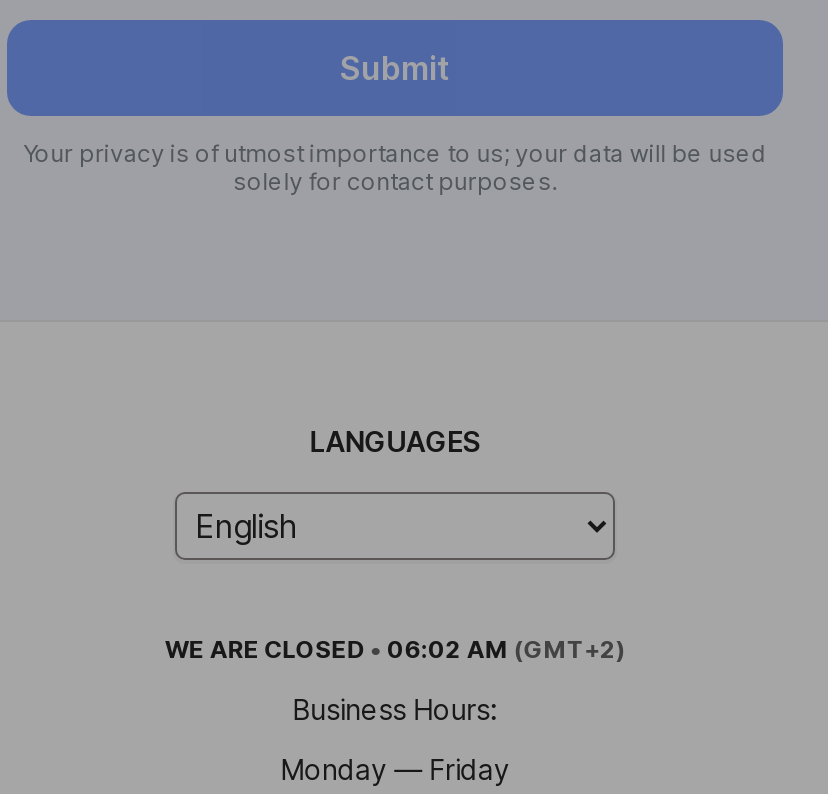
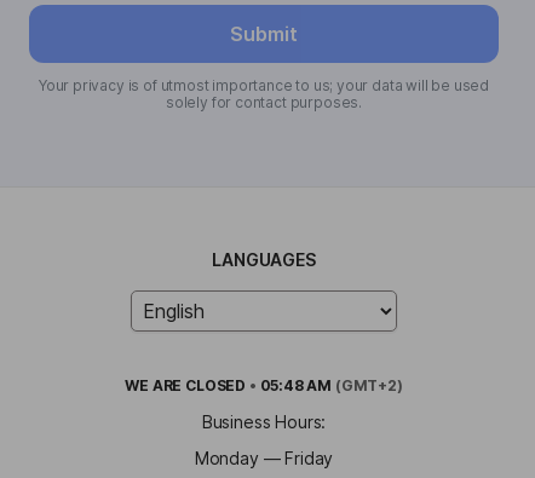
- WE ARE CLOSED • 06:02 AM (GMT+2)
+ WE ARE CLOSED • 05:48 AM (GMT+2)
